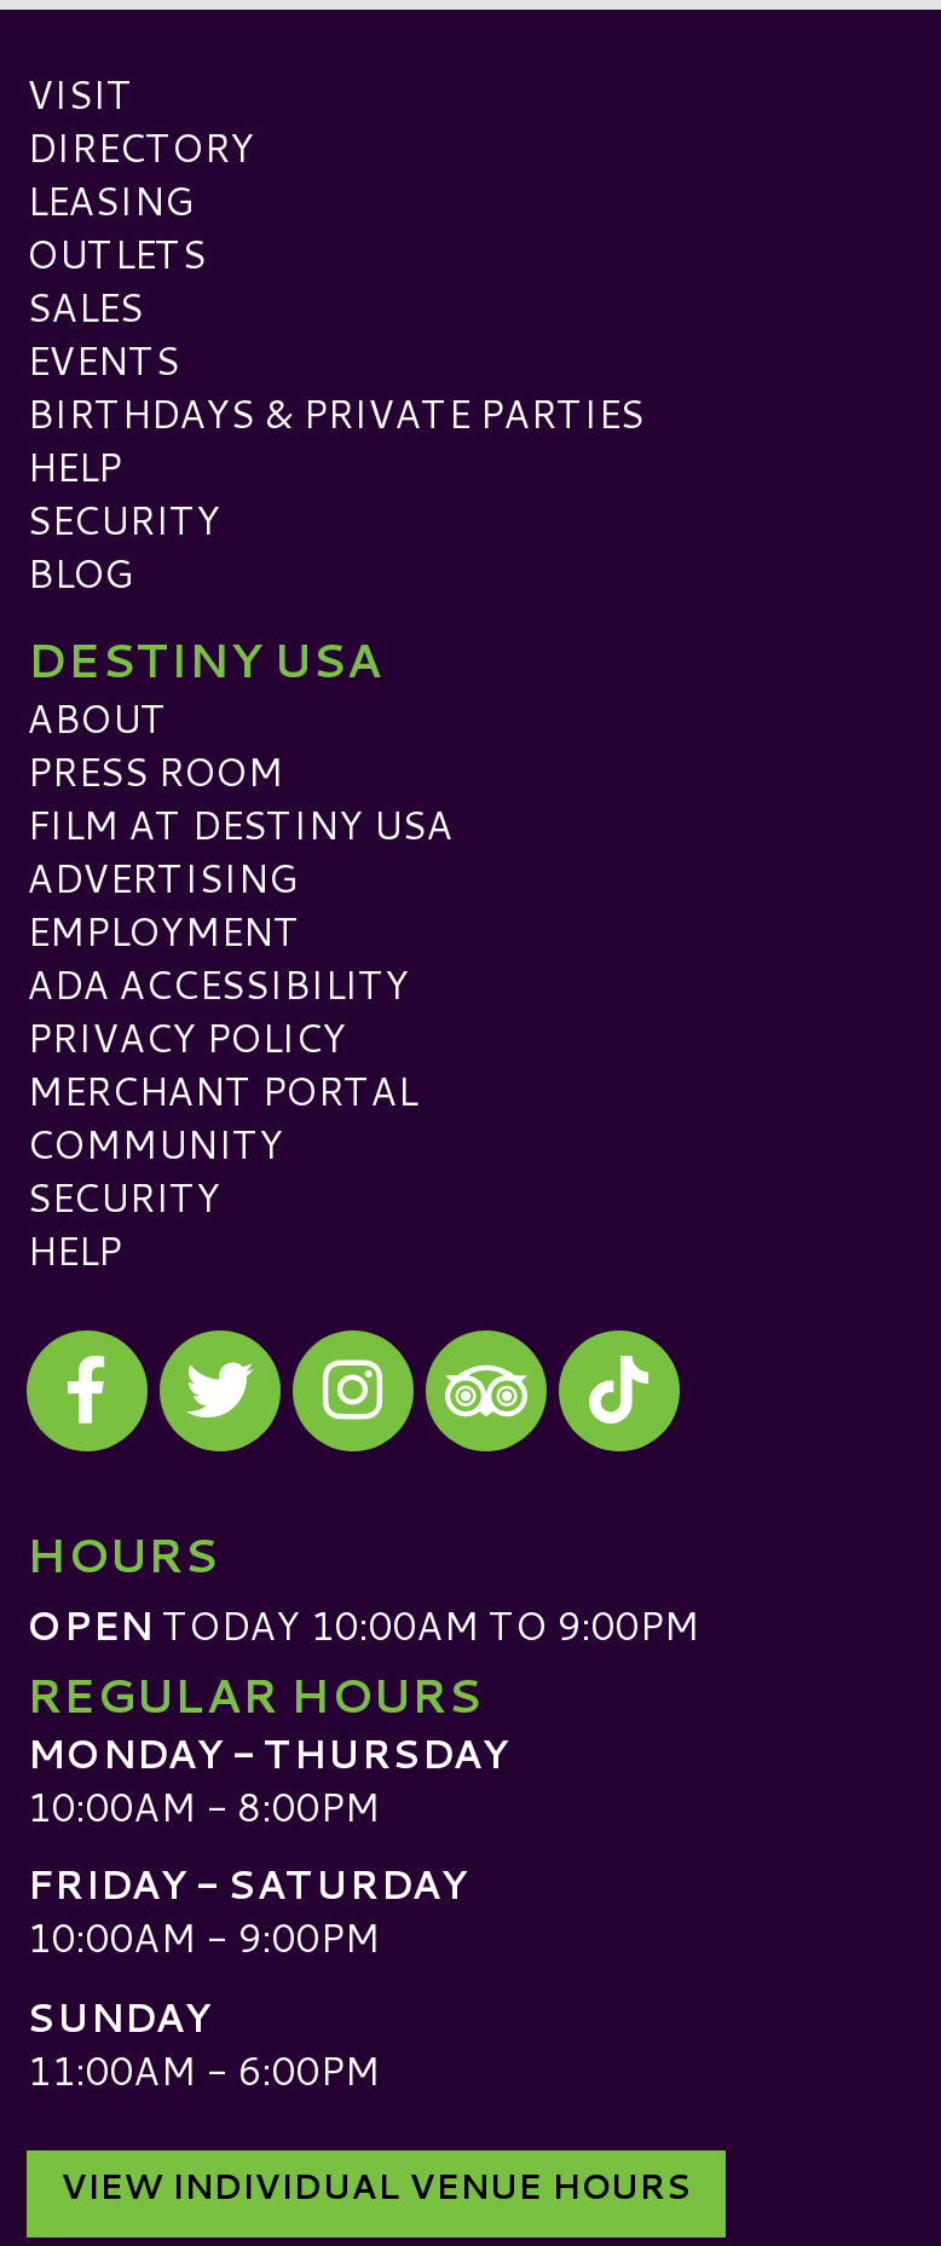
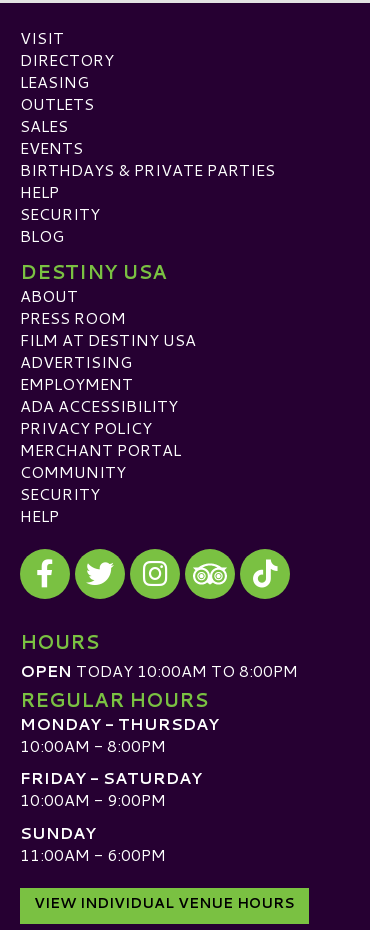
- OPEN TODAY 10:00AM TO 9:00PM
+ OPEN TODAY 10:00AM TO 8:00PM
